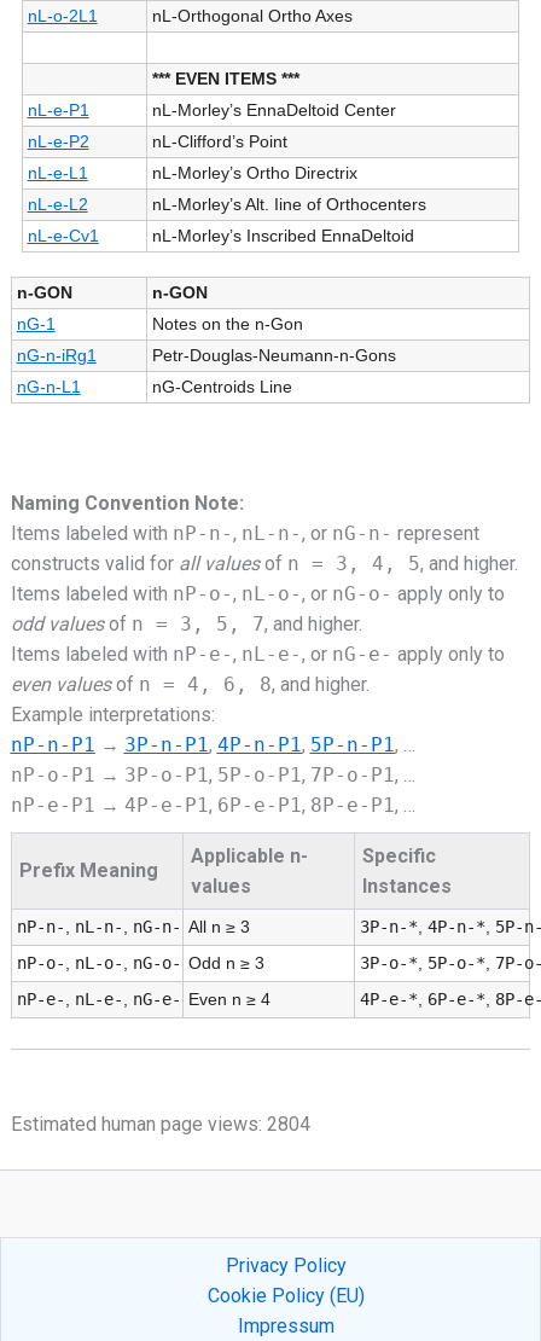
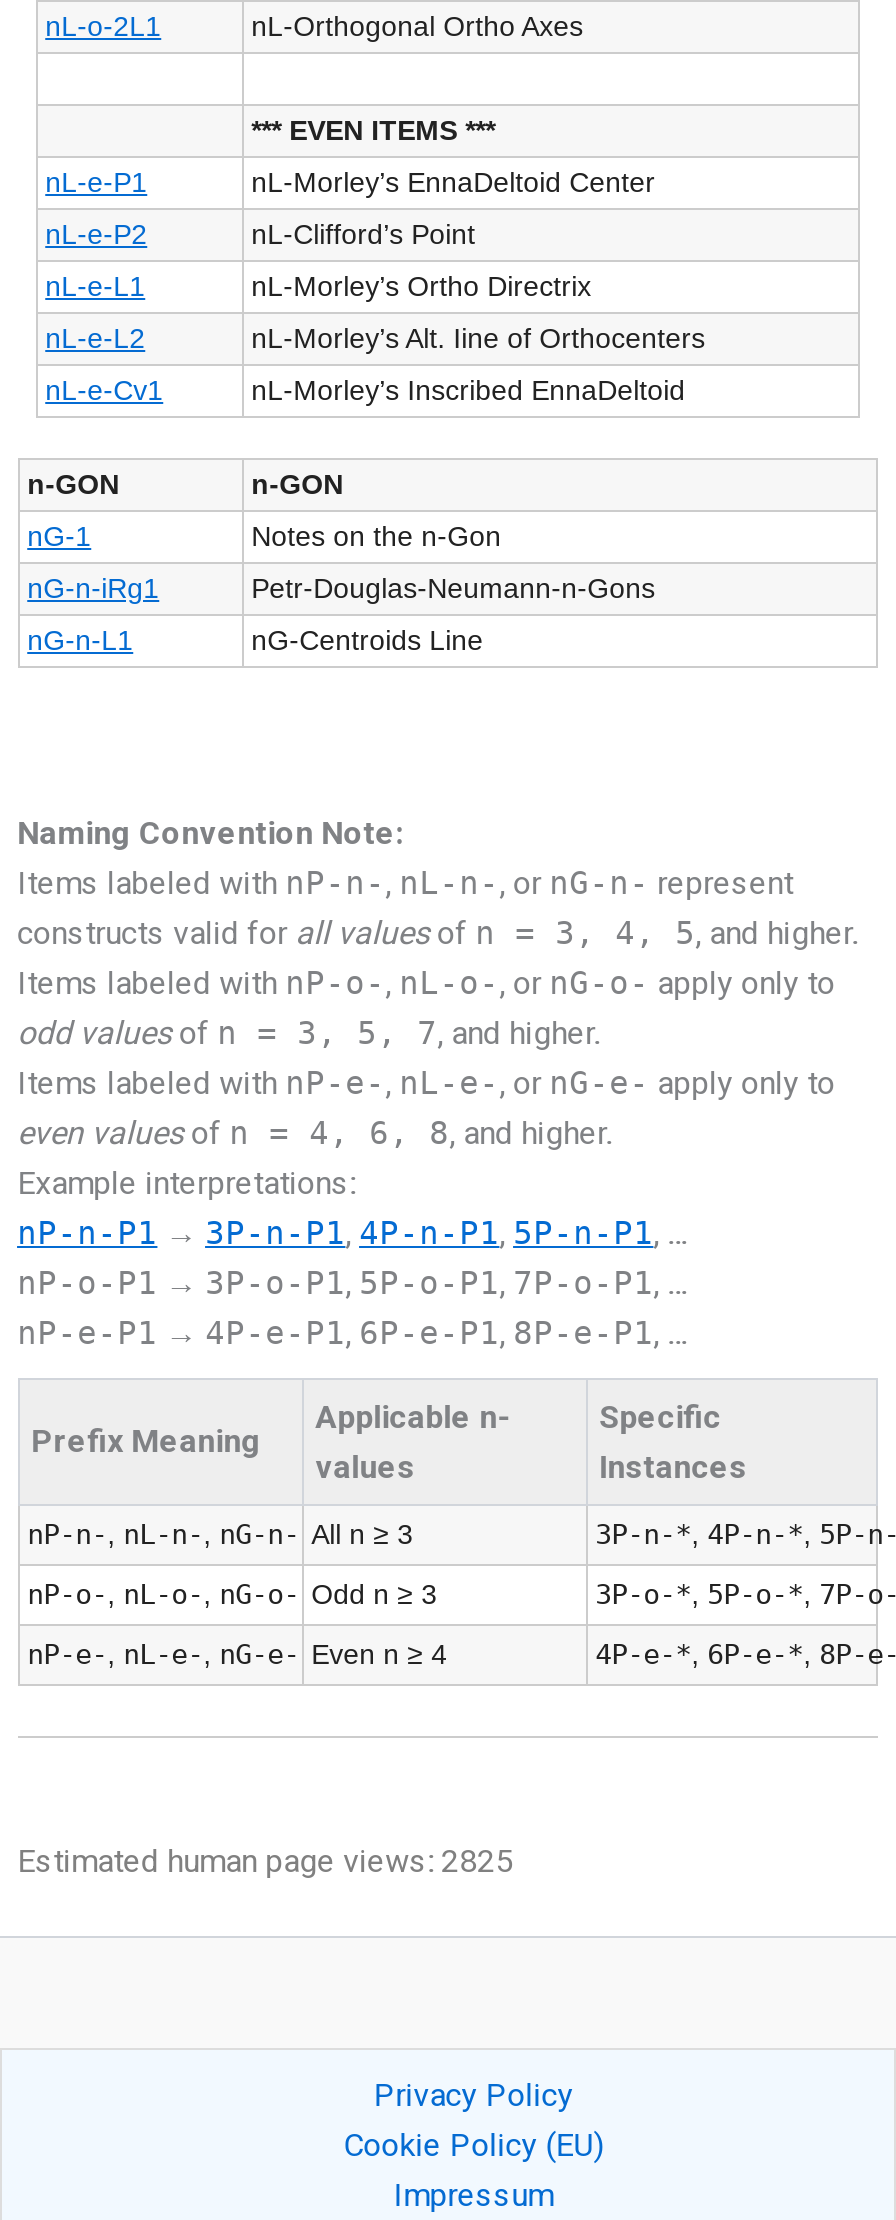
- Estimated human page views: 2804
+ Estimated human page views: 2825
